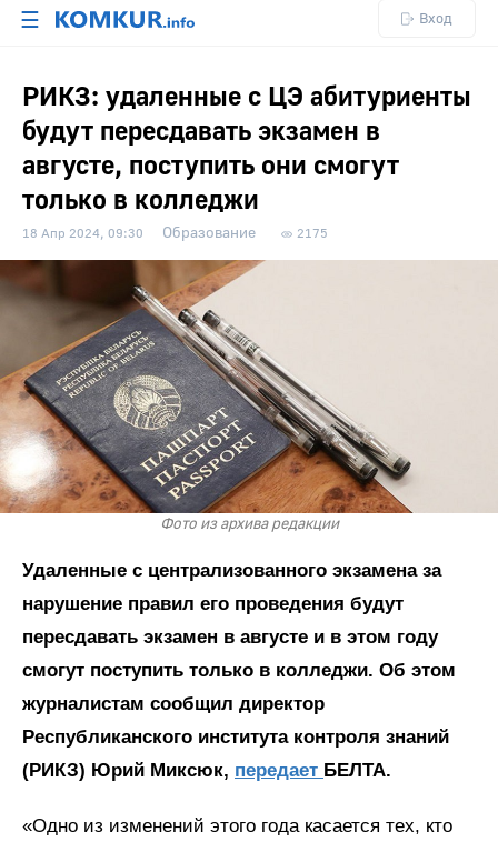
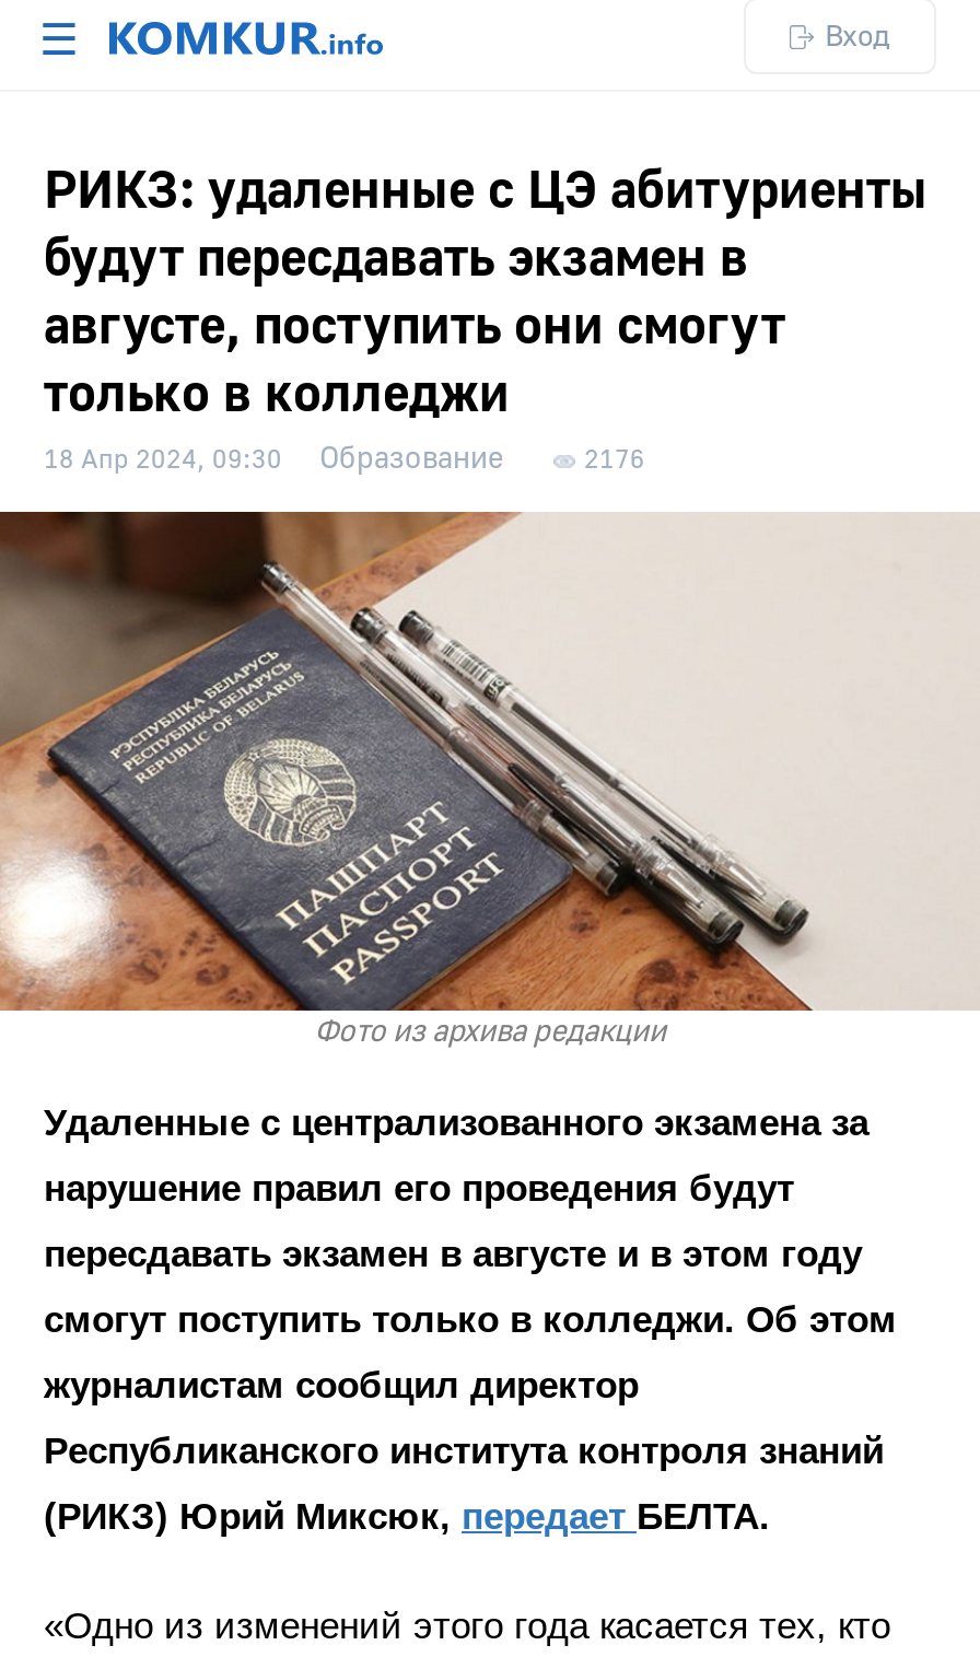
- 2175
+ 2176
